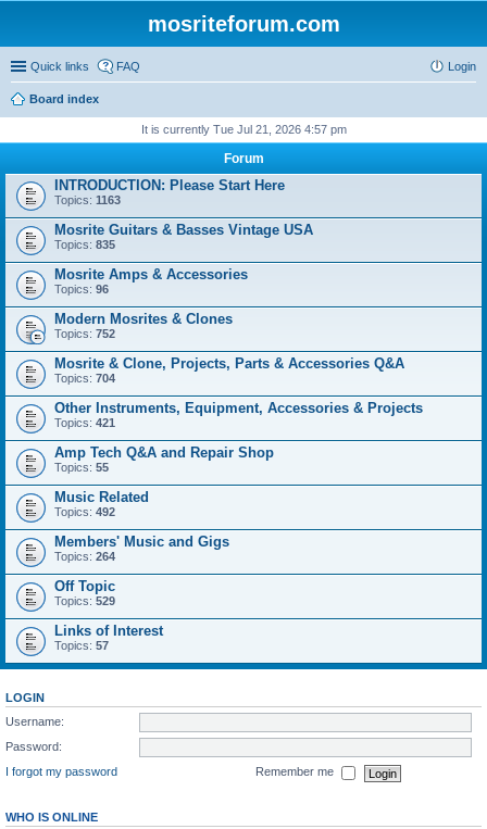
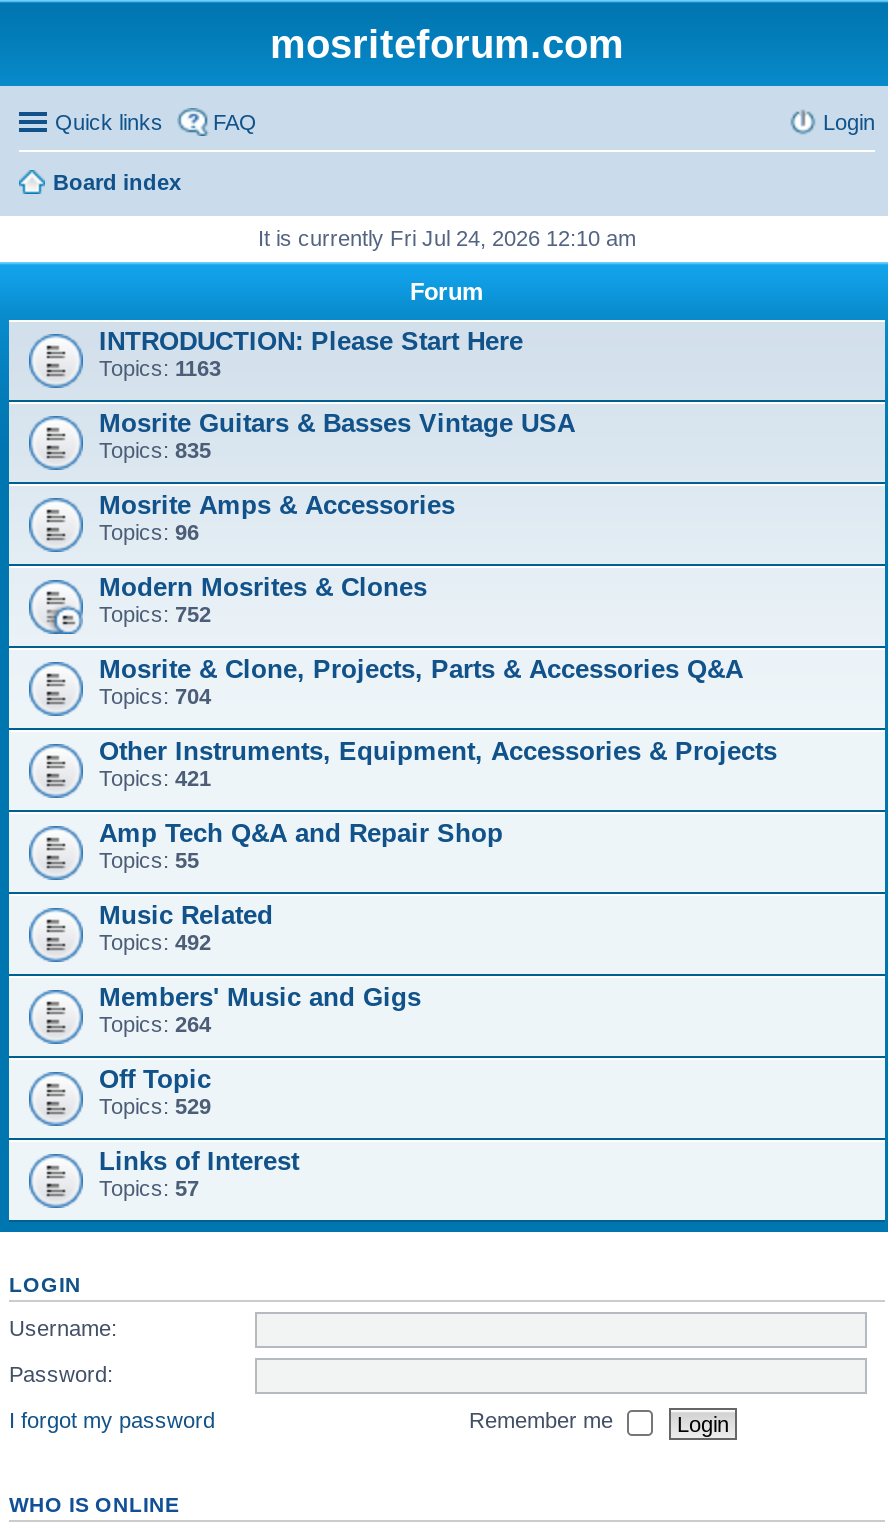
- It is currently Tue Jul 21, 2026 4:57 pm
+ It is currently Fri Jul 24, 2026 12:10 am
